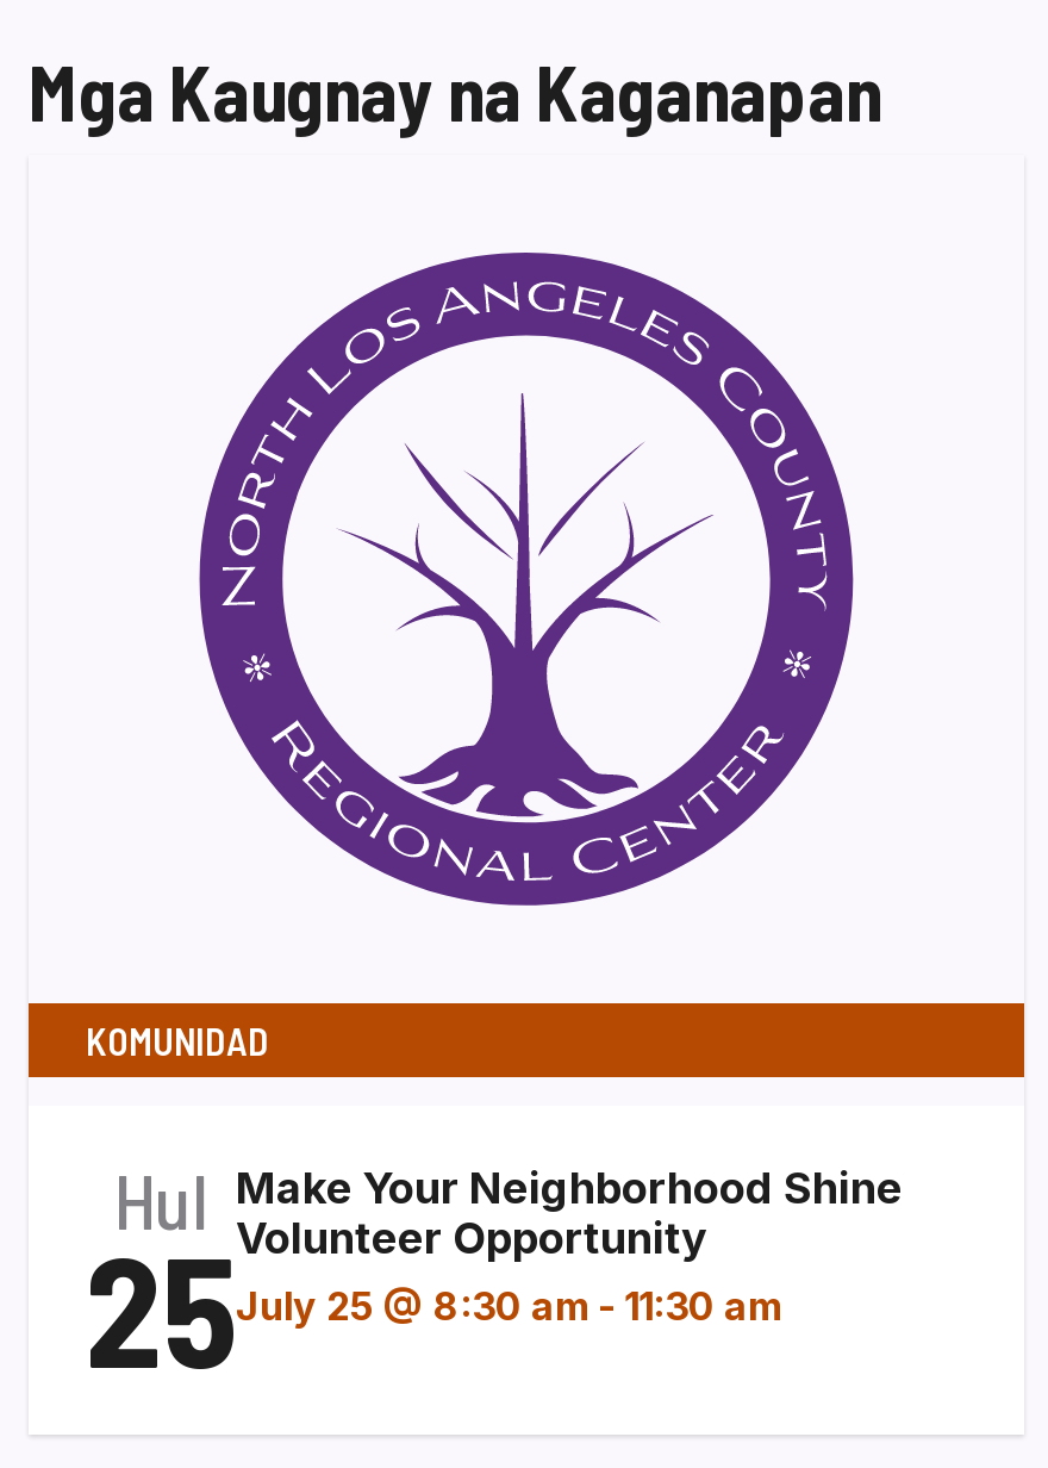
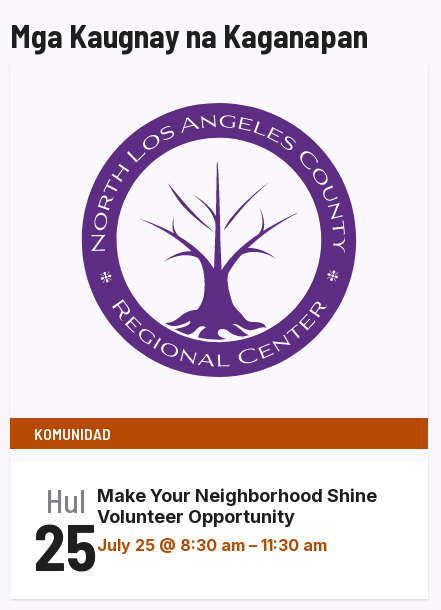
- 25 Hul July 25 @ 8:30 am - 11:30 am Volunteer Opportunity Make Your Neighborhood Shine
+ 25 Hul July 25 @ 8:30 am – 11:30 am Volunteer Opportunity Make Your Neighborhood Shine
